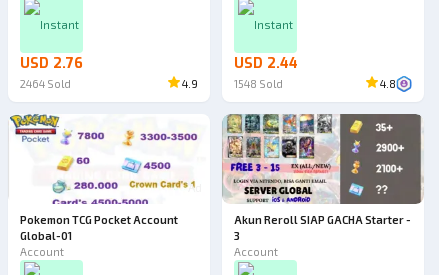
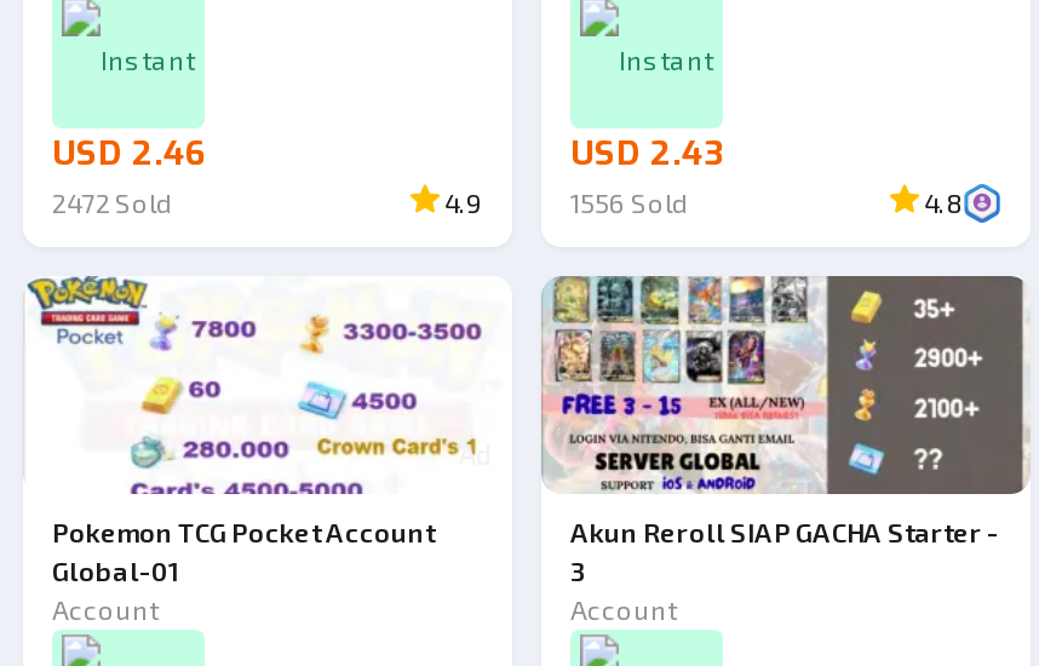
- USD 2.76
+ USD 2.46

- USD 2.44
+ USD 2.43

- 2464 Sold
+ 2472 Sold

- 1548 Sold
+ 1556 Sold
